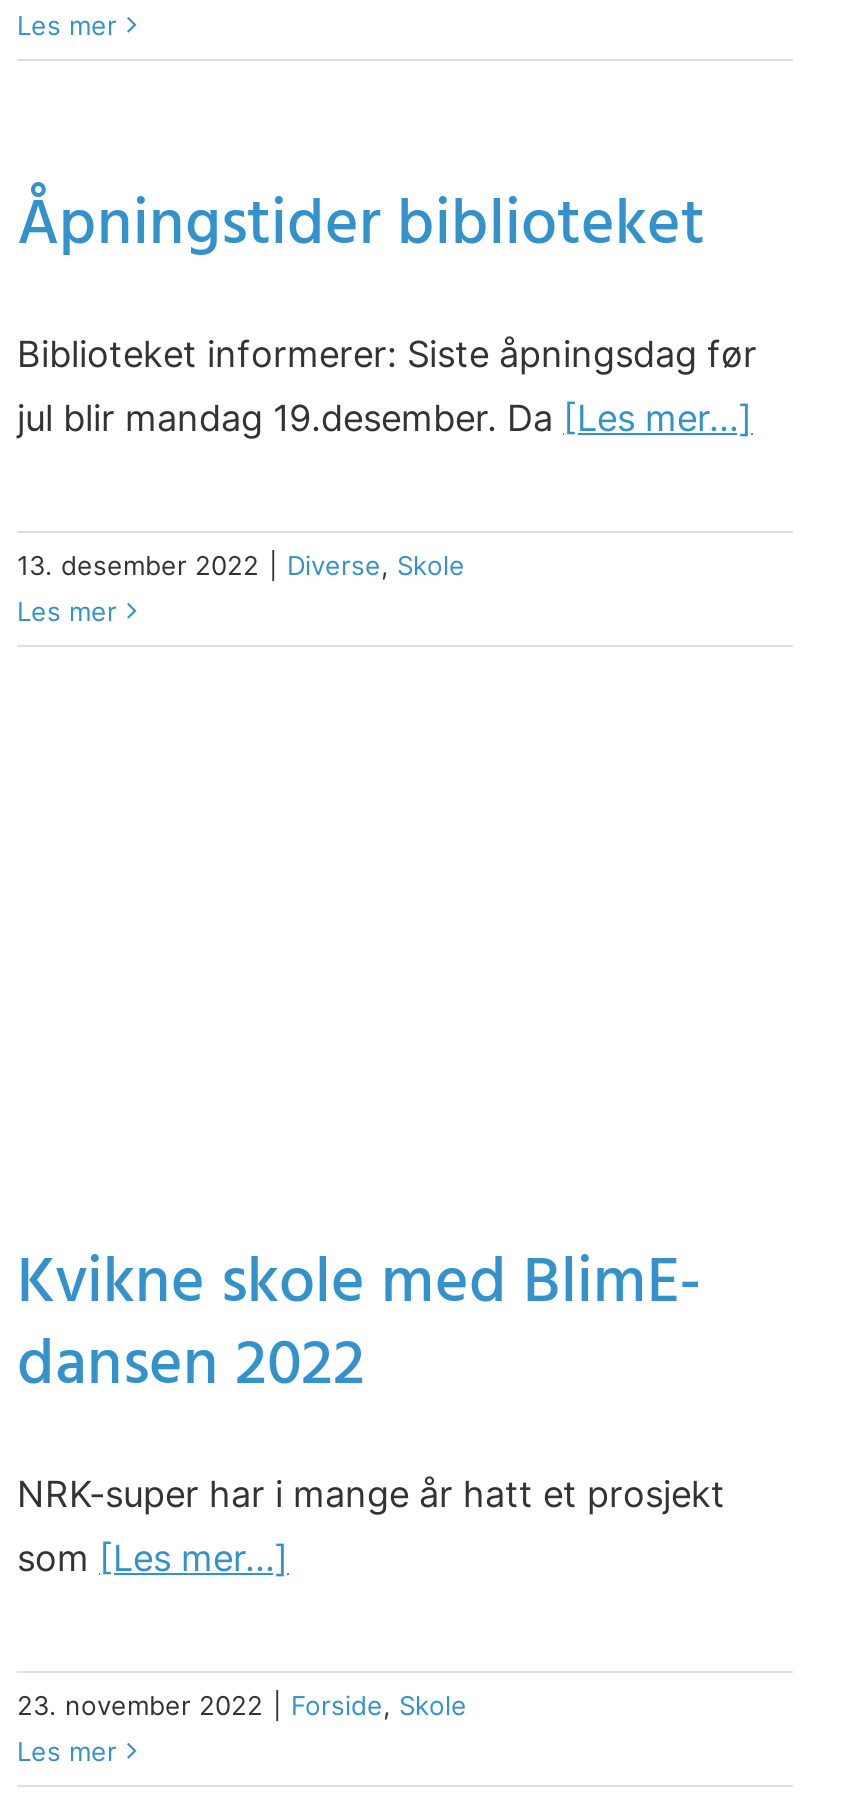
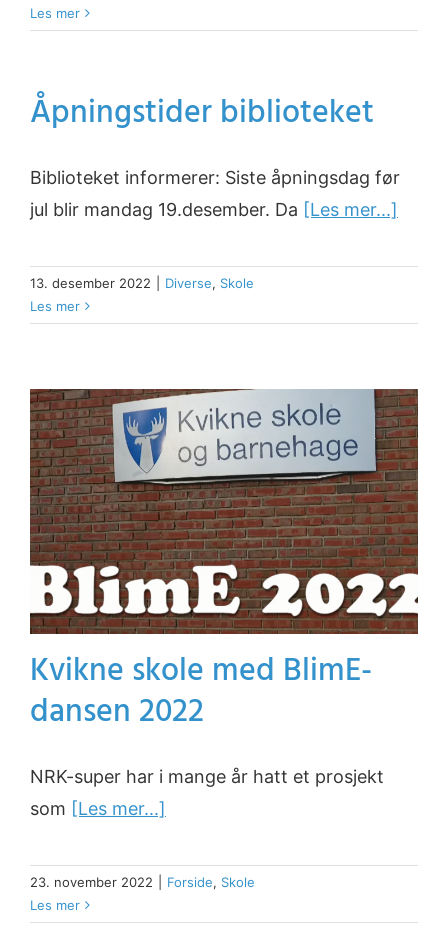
+ [image]
